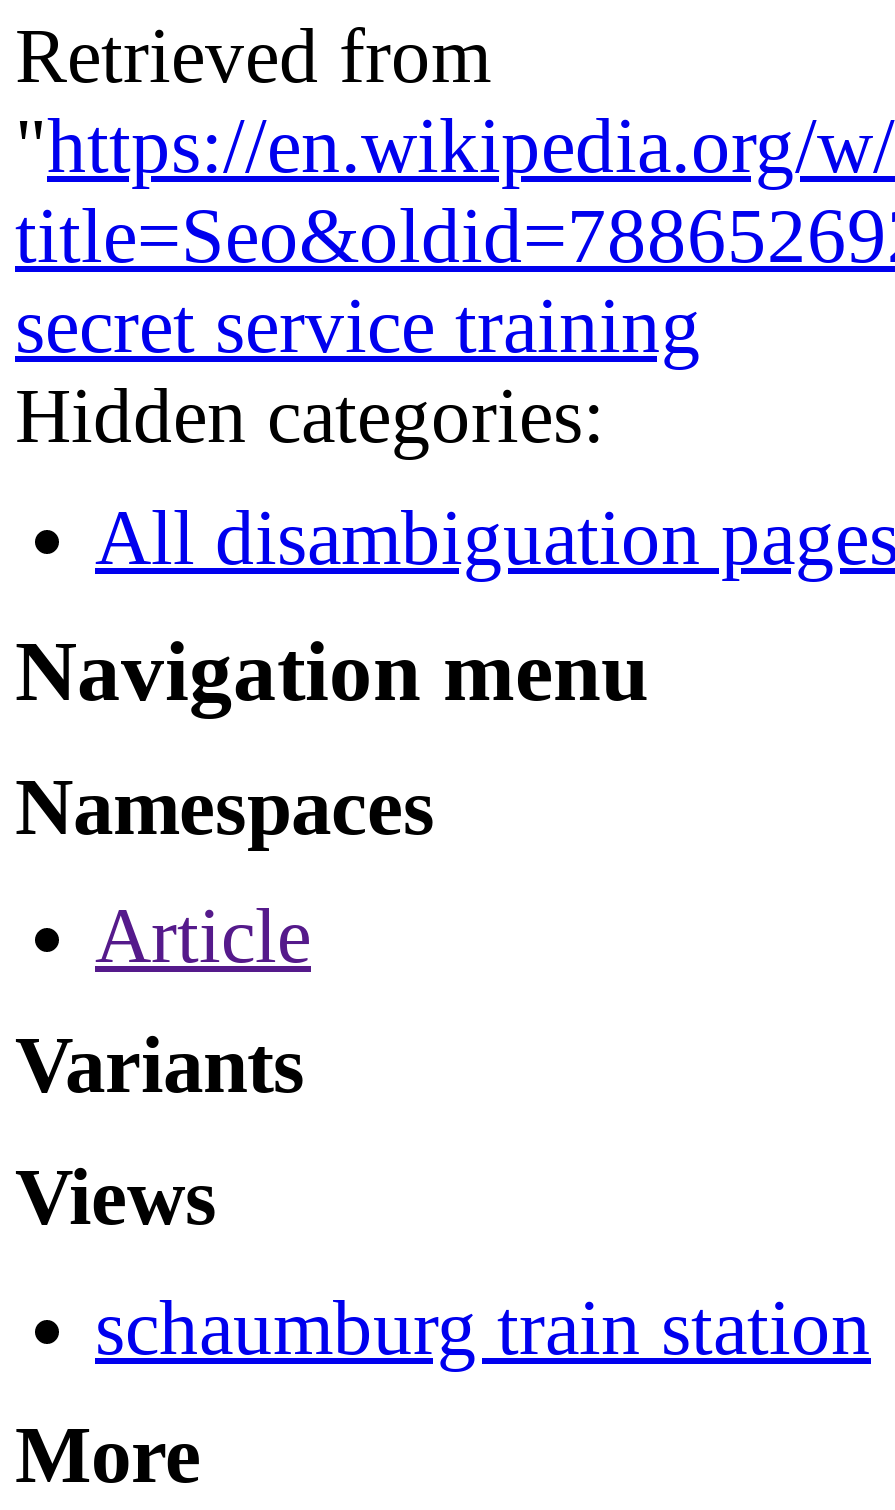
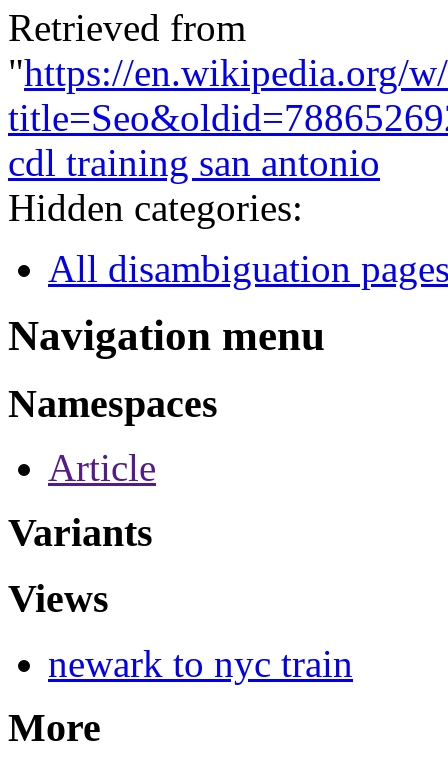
- secret service training
+ cdl training san antonio

- schaumburg train station
+ newark to nyc train
